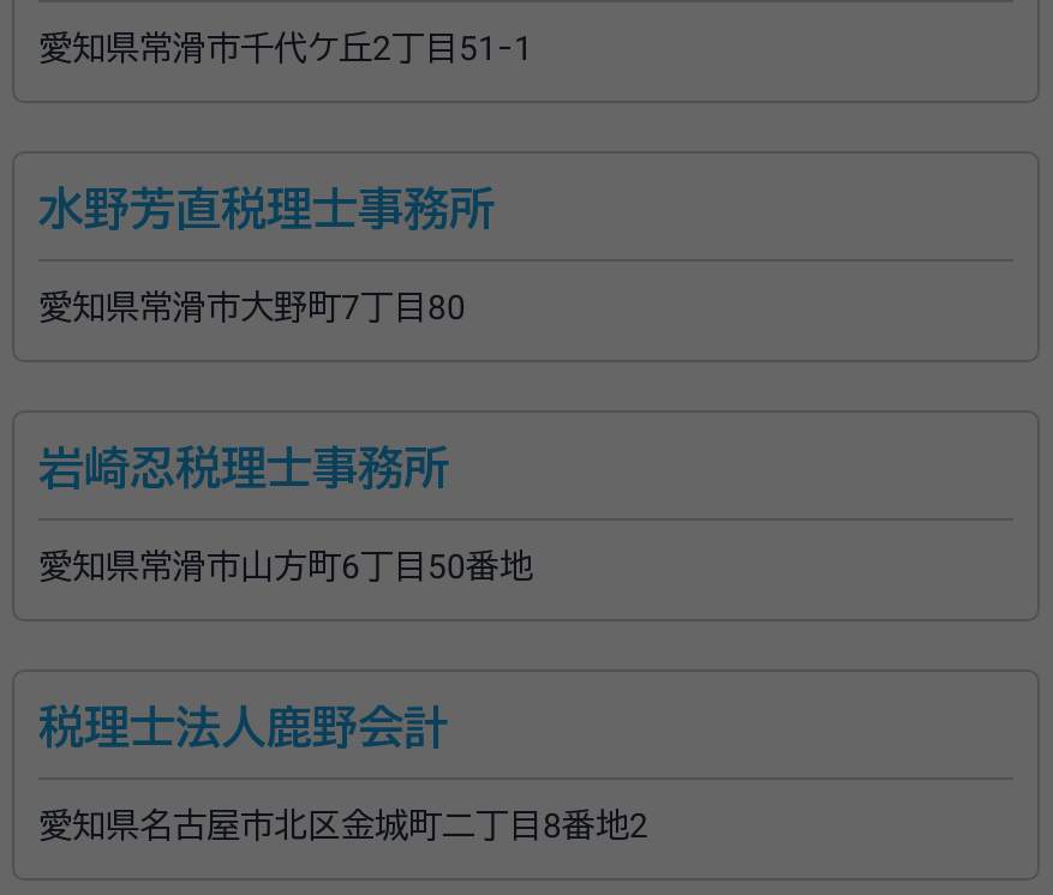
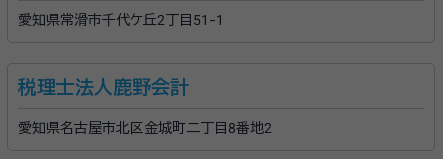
- 水野芳直税理士事務所
- 愛知県常滑市大野町7丁目80

- 岩崎忍税理士事務所
- 愛知県常滑市山方町6丁目50番地
